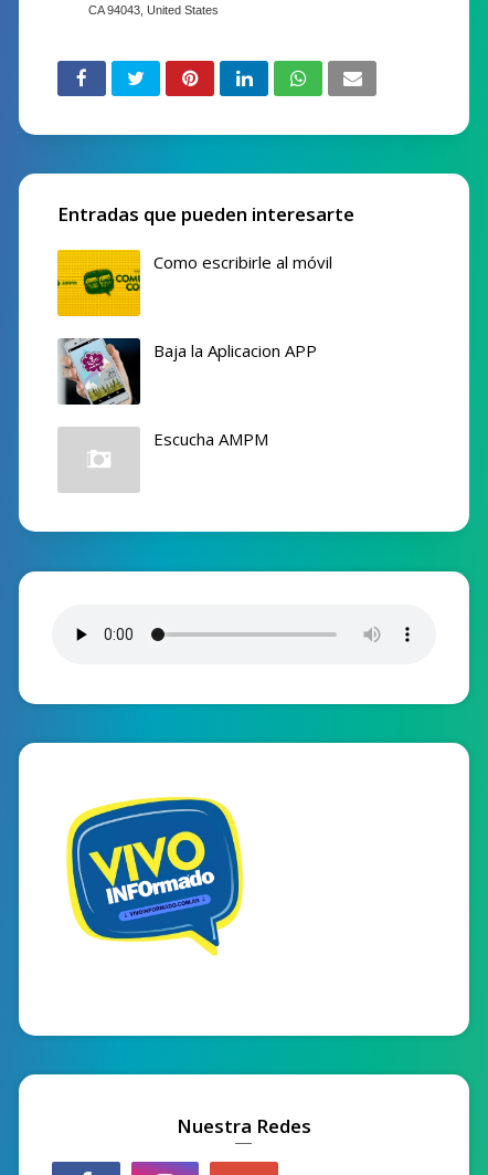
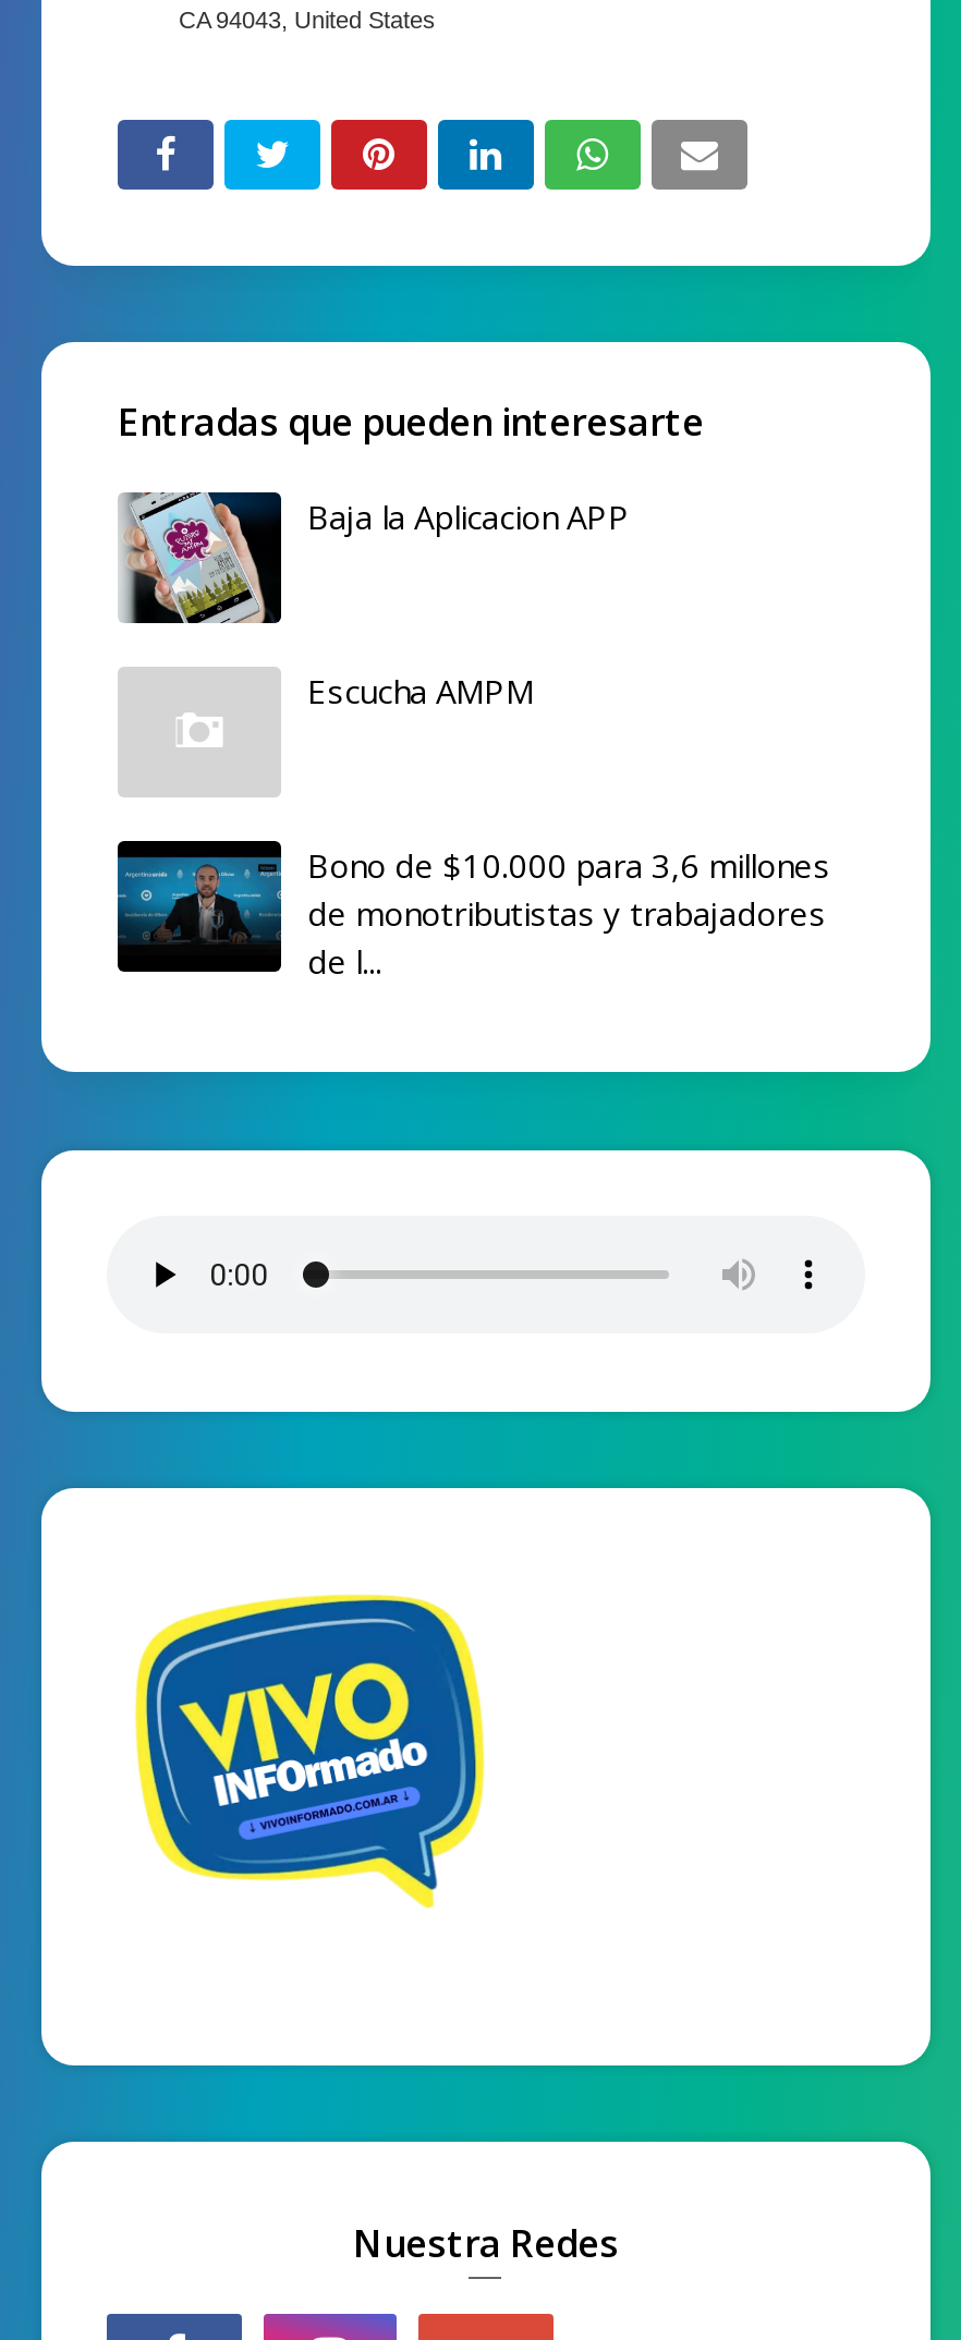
- [image]
- Como escribirle al móvil

moved up: [image] | Baja la Aplicacion APP | Escucha AMPM

+ [image]
+ Bono de $10.000 para 3,6 millones
+ de monotributistas y trabajadores
+ de l...
